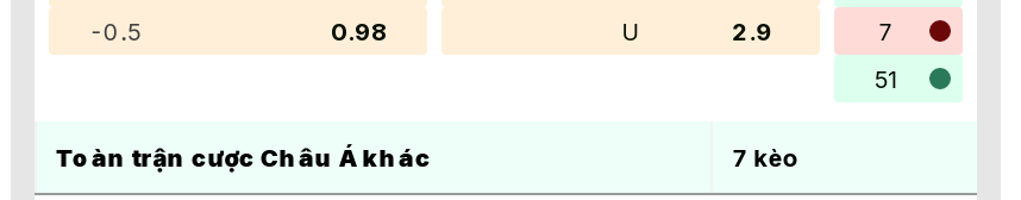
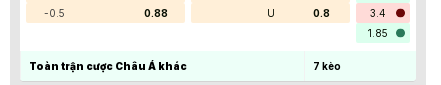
- 0.98
+ 0.88

- 2.9
+ 0.8

- 7
+ 3.4

- 51
+ 1.85
